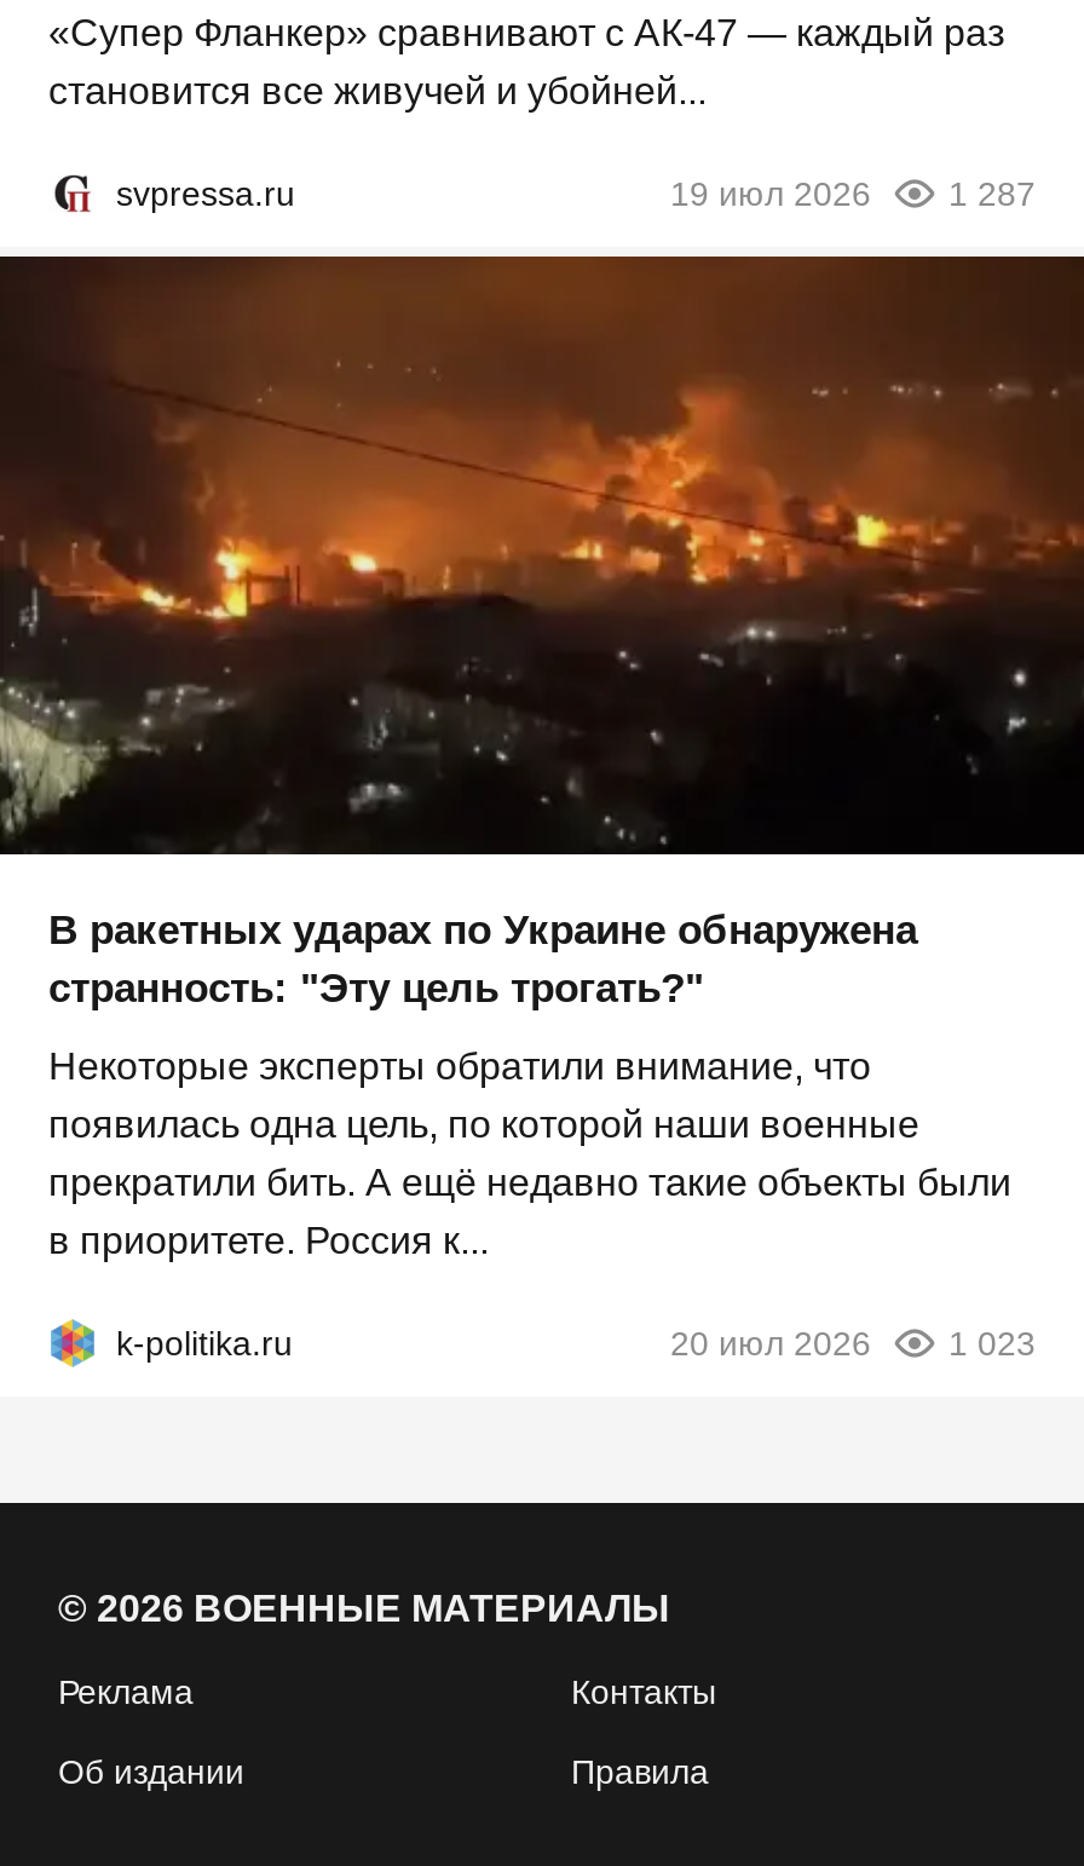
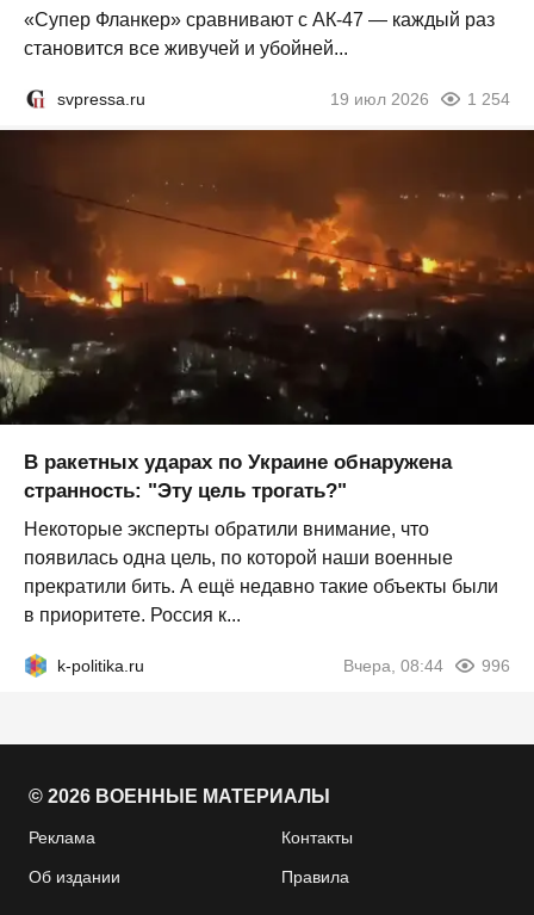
- 19 июл 2026 1 287
+ 19 июл 2026 1 254

- 20 июл 2026
- 1 023
+ Вчера, 08:44
+ 996
